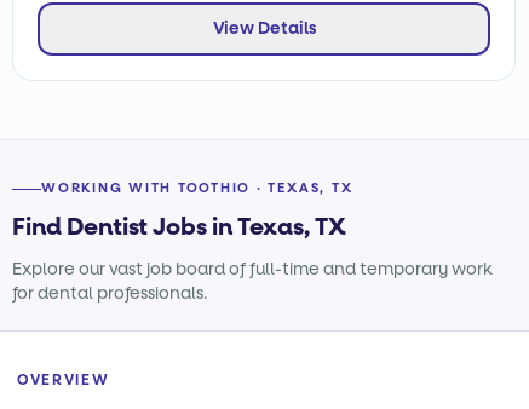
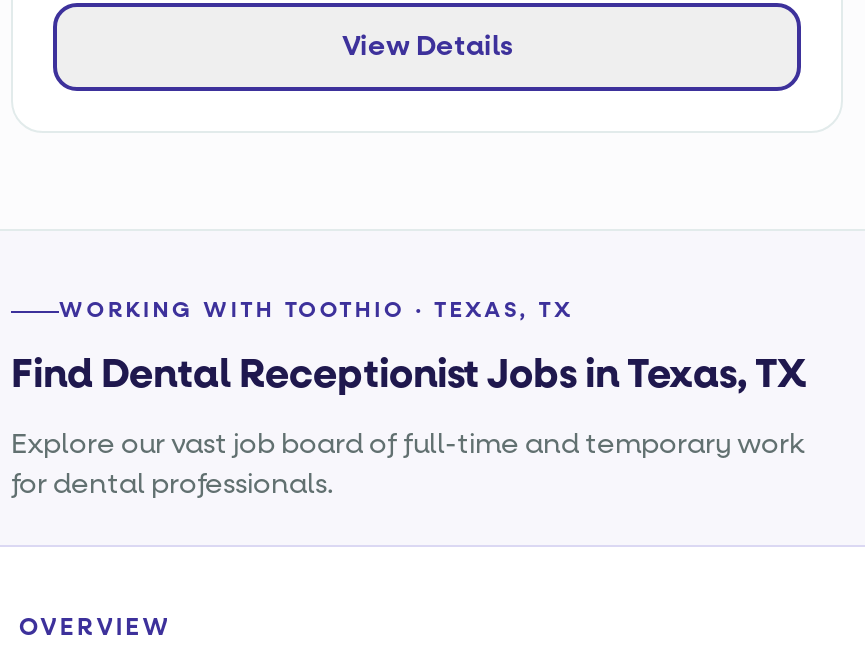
- Find Dentist Jobs in Texas, TX
+ Find Dental Receptionist Jobs in Texas, TX
